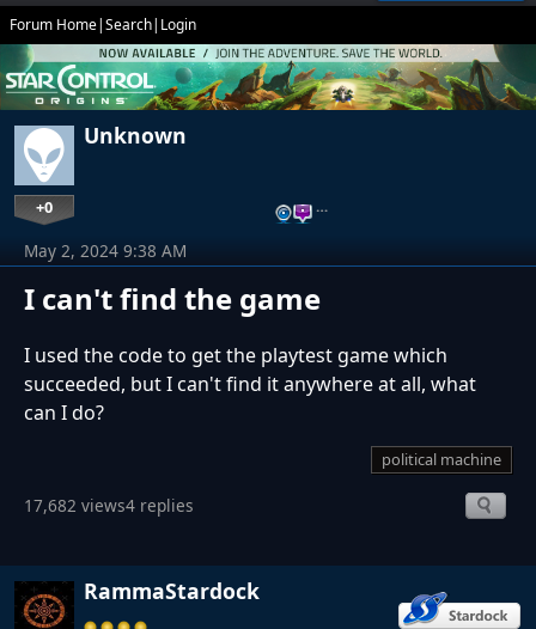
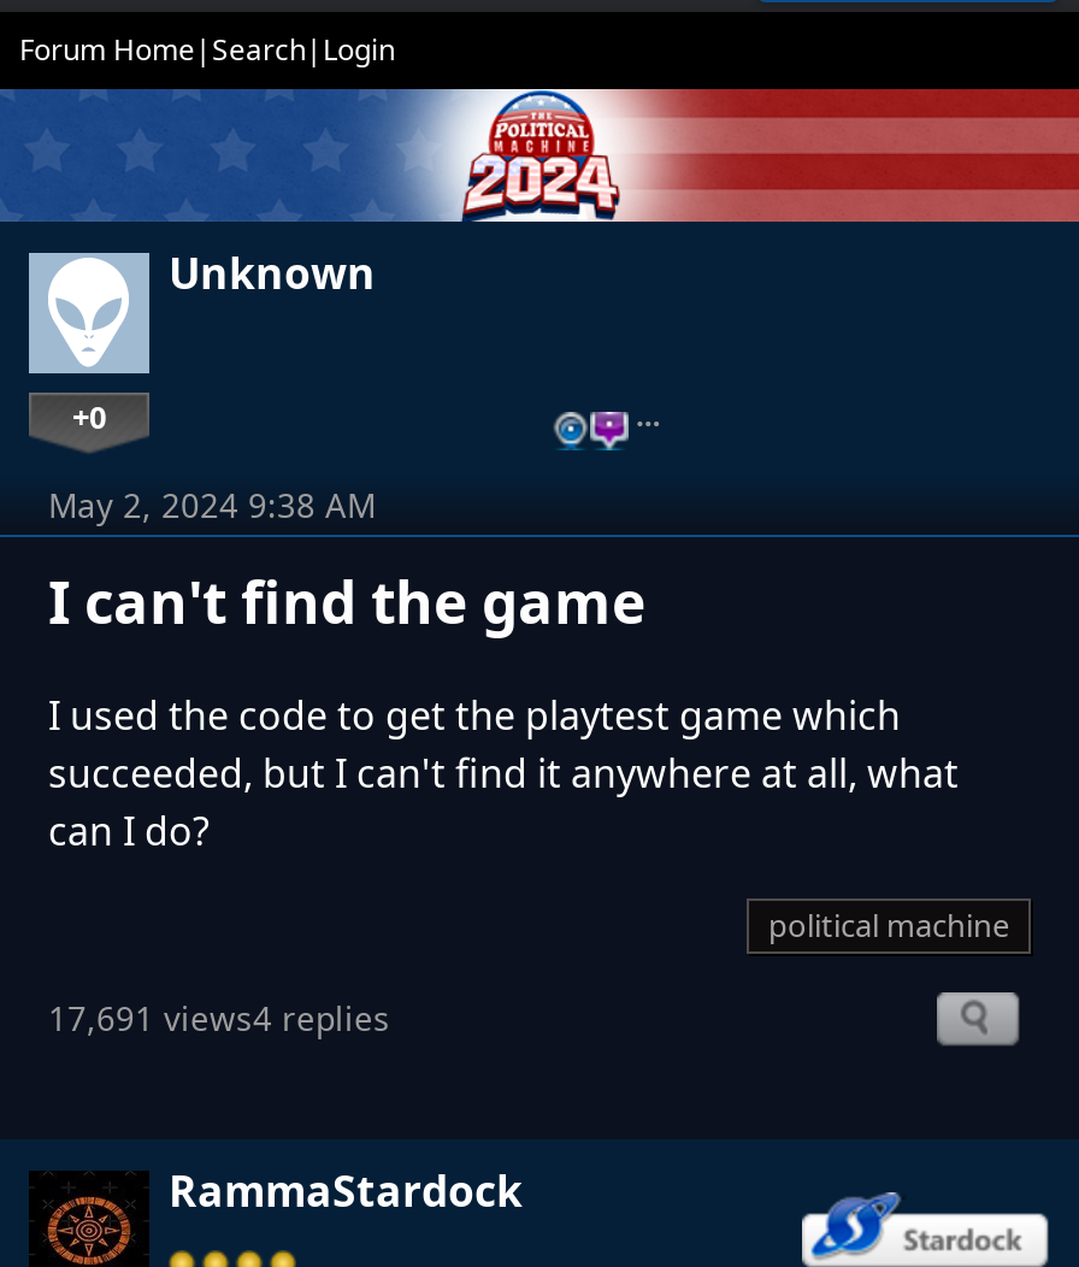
- [image]
+ [image]

- 17,682 views4 replies
+ 17,691 views4 replies
